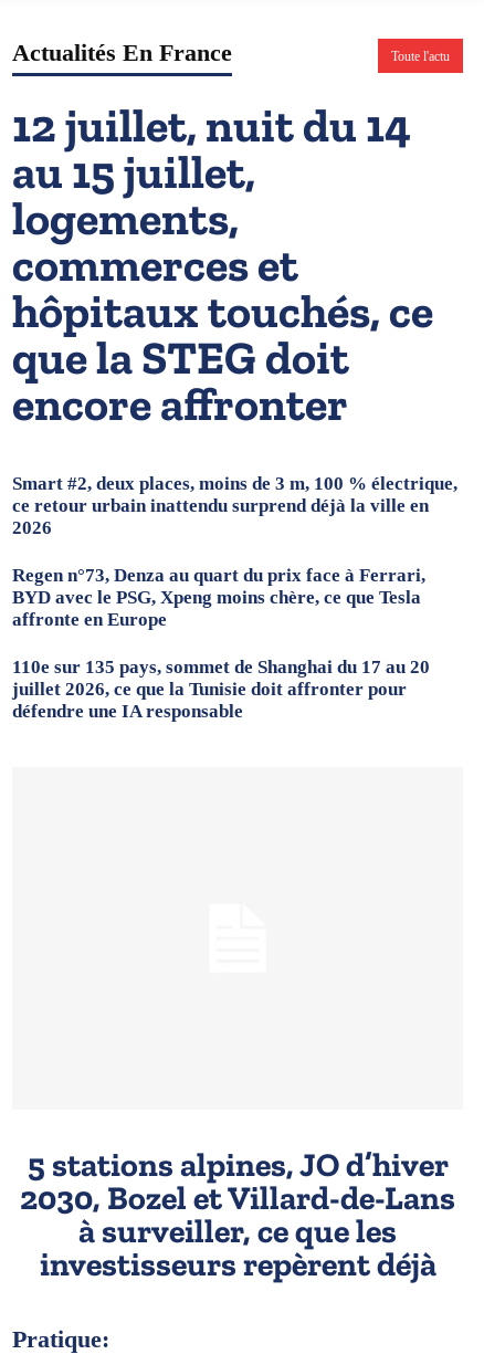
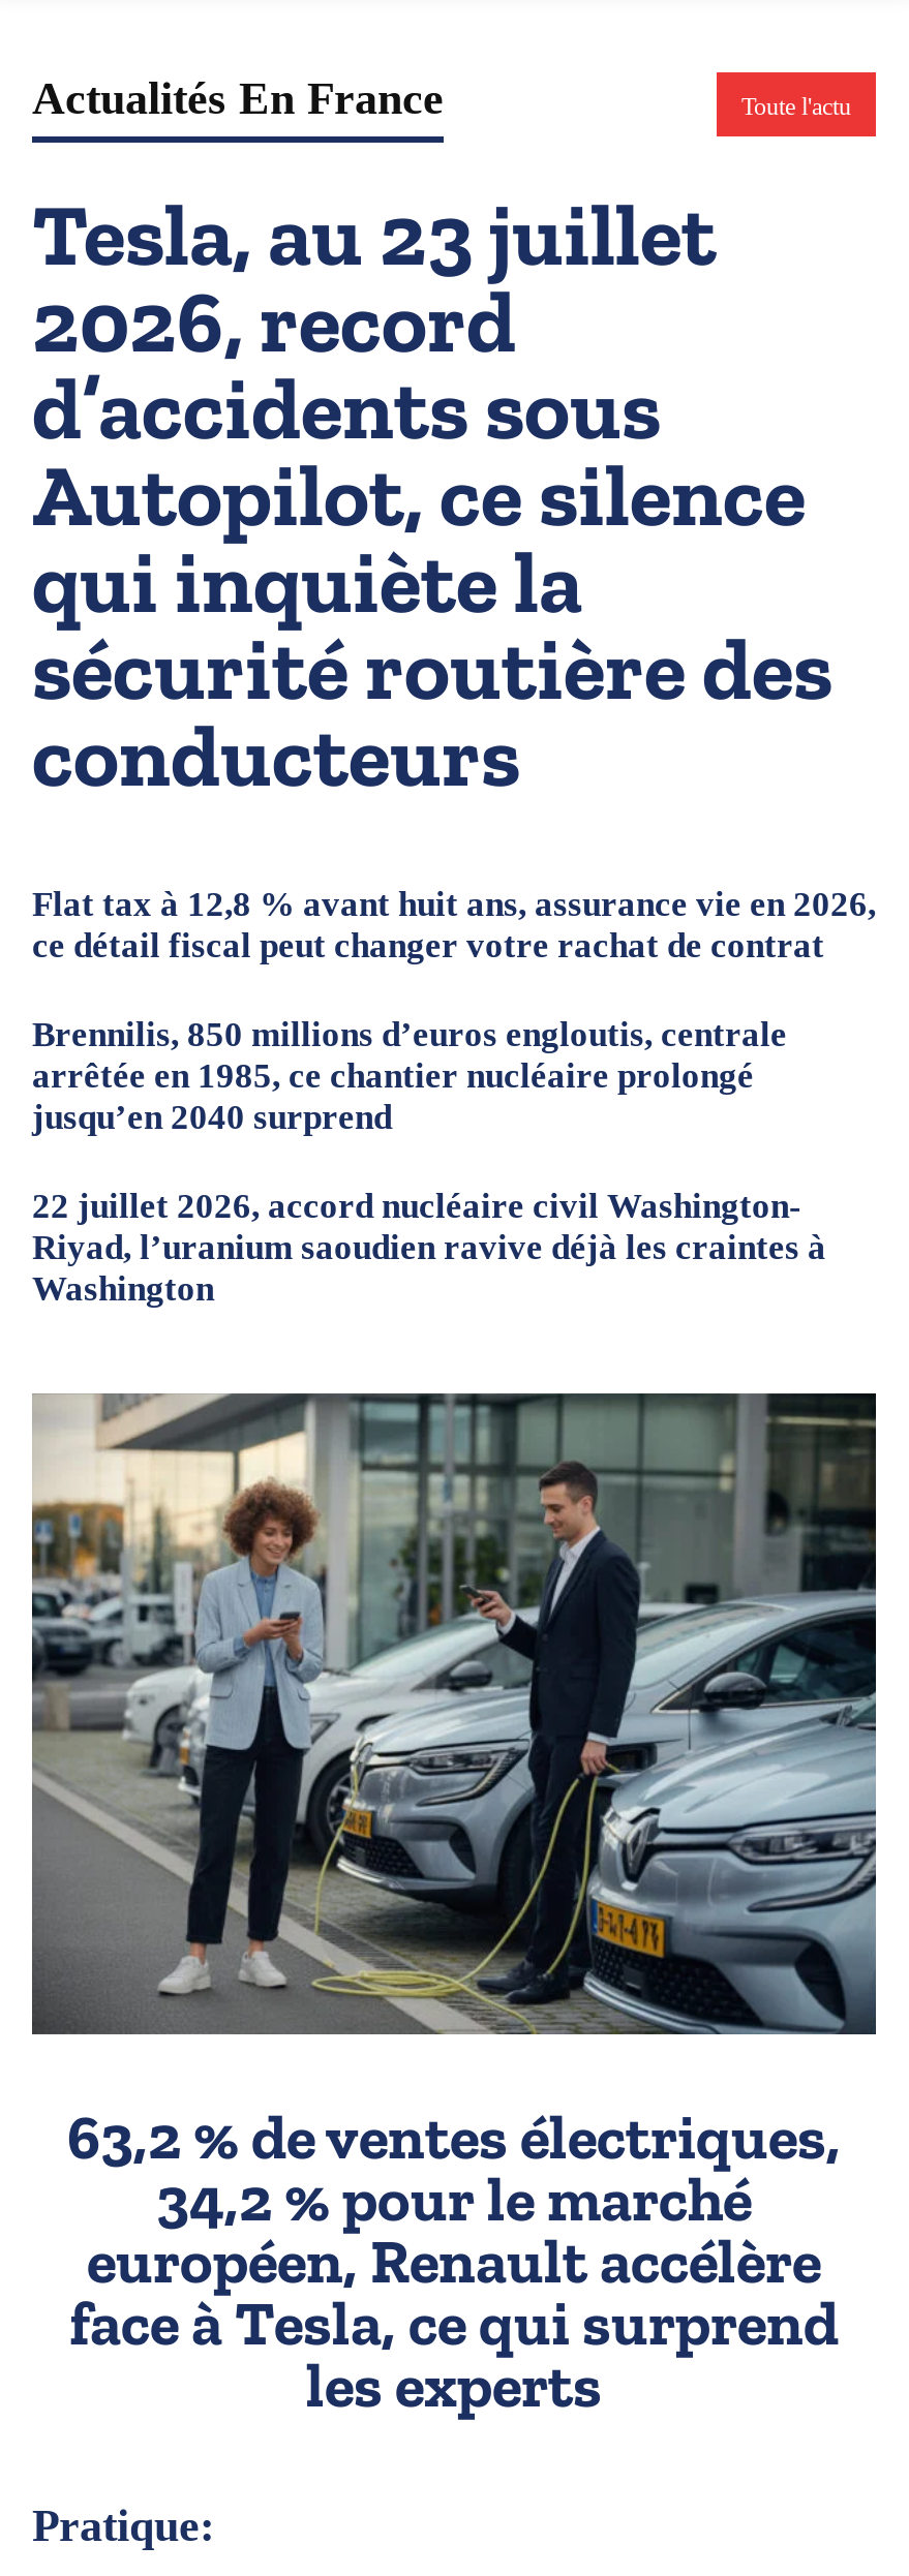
+ [image]

- 12 juillet, nuit du 14
- au 15 juillet,
- logements,
- commerces et
- hôpitaux touchés, ce
- que la STEG doit
- encore affronter
+ Tesla, au 23 juillet
+ 2026, record
+ d’accidents sous
+ Autopilot, ce silence
+ qui inquiète la
+ sécurité routière des
+ conducteurs

- Smart #2, deux places, moins de 3 m, 100 % électrique,
- ce retour urbain inattendu surprend déjà la ville en
- 2026
+ Flat tax à 12,8 % avant huit ans, assurance vie en 2026,
+ ce détail fiscal peut changer votre rachat de contrat

- Regen n°73, Denza au quart du prix face à Ferrari,
- BYD avec le PSG, Xpeng moins chère, ce que Tesla
- affronte en Europe
+ Brennilis, 850 millions d’euros engloutis, centrale
+ arrêtée en 1985, ce chantier nucléaire prolongé
+ jusqu’en 2040 surprend

- 110e sur 135 pays, sommet de Shanghai du 17 au 20
- juillet 2026, ce que la Tunisie doit affronter pour
- défendre une IA responsable
+ 22 juillet 2026, accord nucléaire civil Washington-
+ Riyad, l’uranium saoudien ravive déjà les craintes à
+ Washington

- 5 stations alpines, JO d’hiver
- 2030, Bozel et Villard-de-Lans
- à surveiller, ce que les
- investisseurs repèrent déjà
+ 63,2 % de ventes électriques,
+ 34,2 % pour le marché
+ européen, Renault accélère
+ face à Tesla, ce qui surprend
+ les experts
